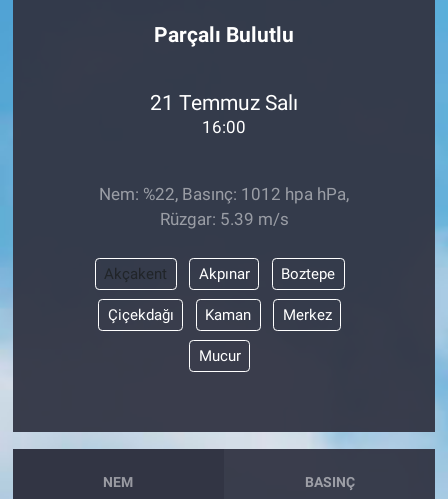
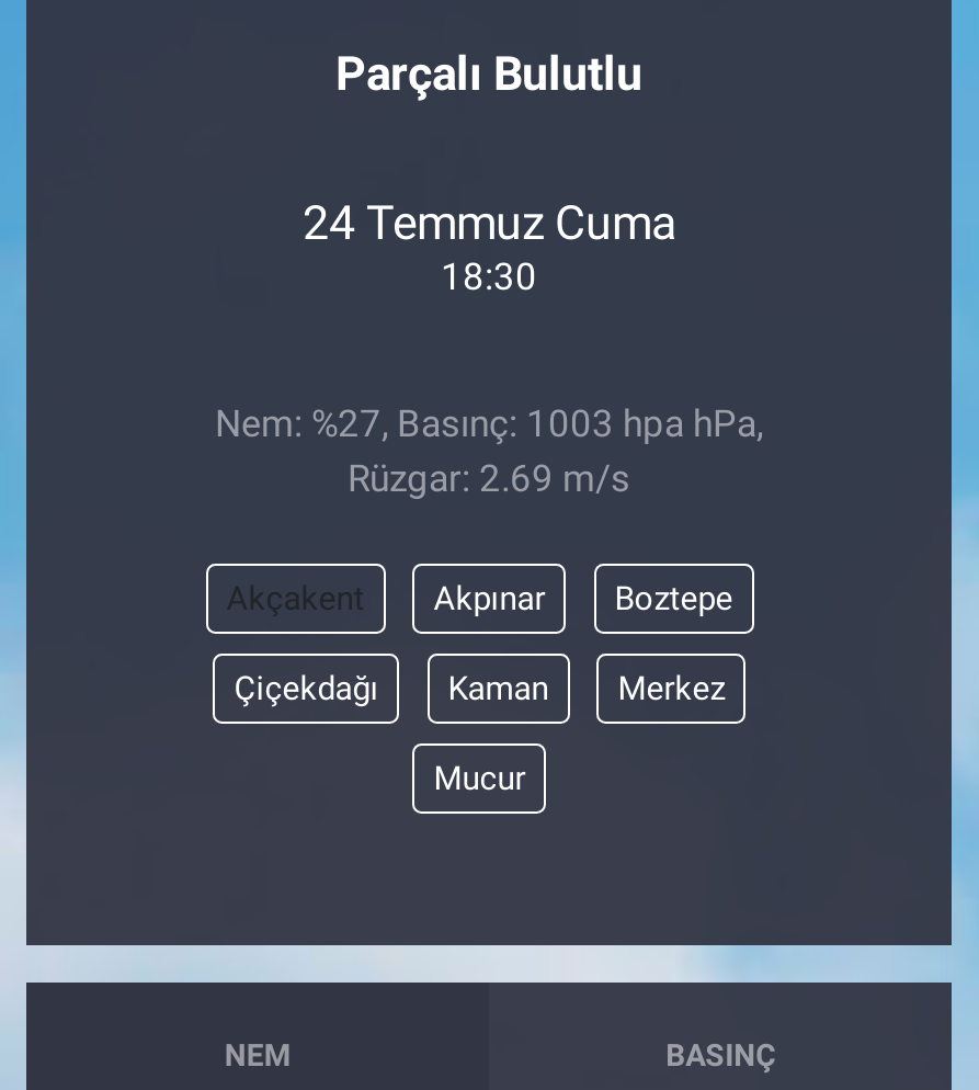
- 21 Temmuz Salı
+ 24 Temmuz Cuma

- 16:00
+ 18:30

- Nem: %22, Basınç: 1012 hpa hPa,
+ Nem: %27, Basınç: 1003 hpa hPa,

- Rüzgar: 5.39 m/s
+ Rüzgar: 2.69 m/s
